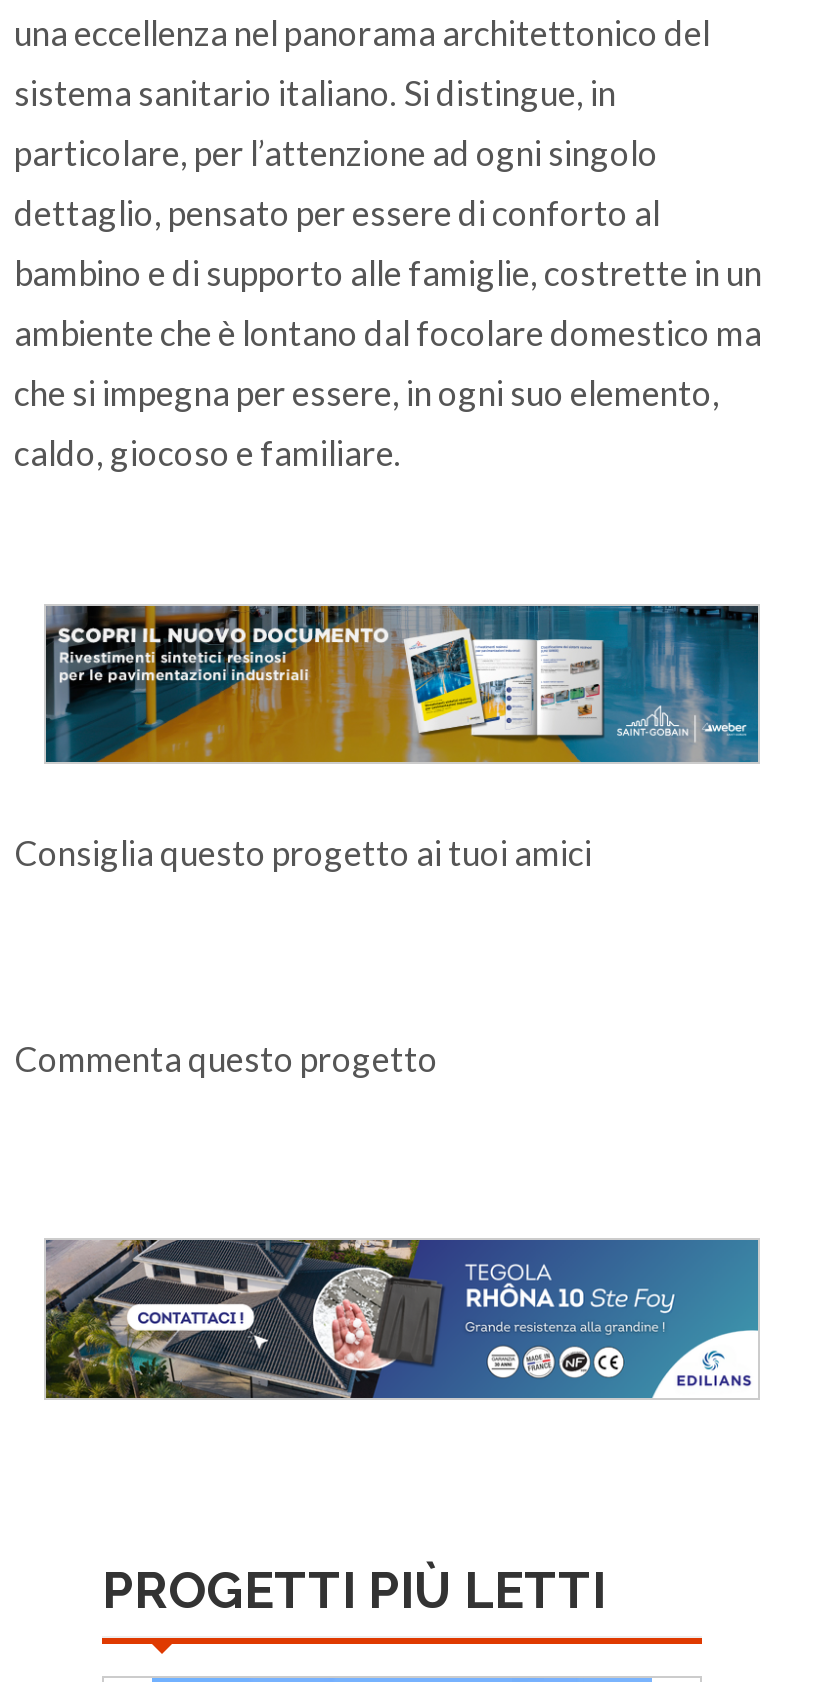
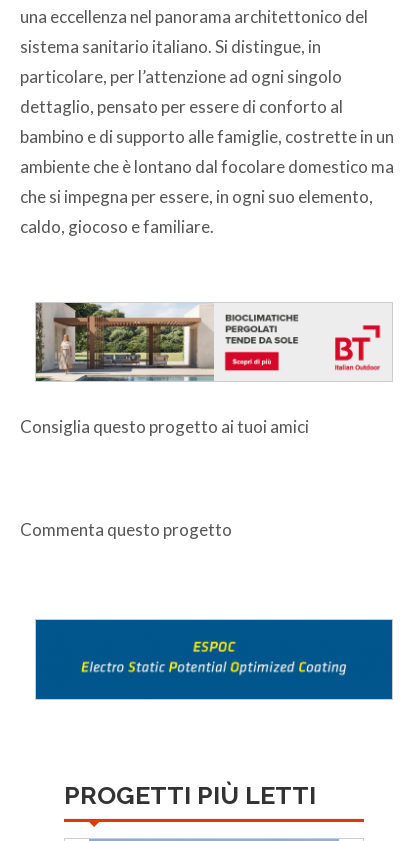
- [image]
+ [image]

- [image]
+ [image]
